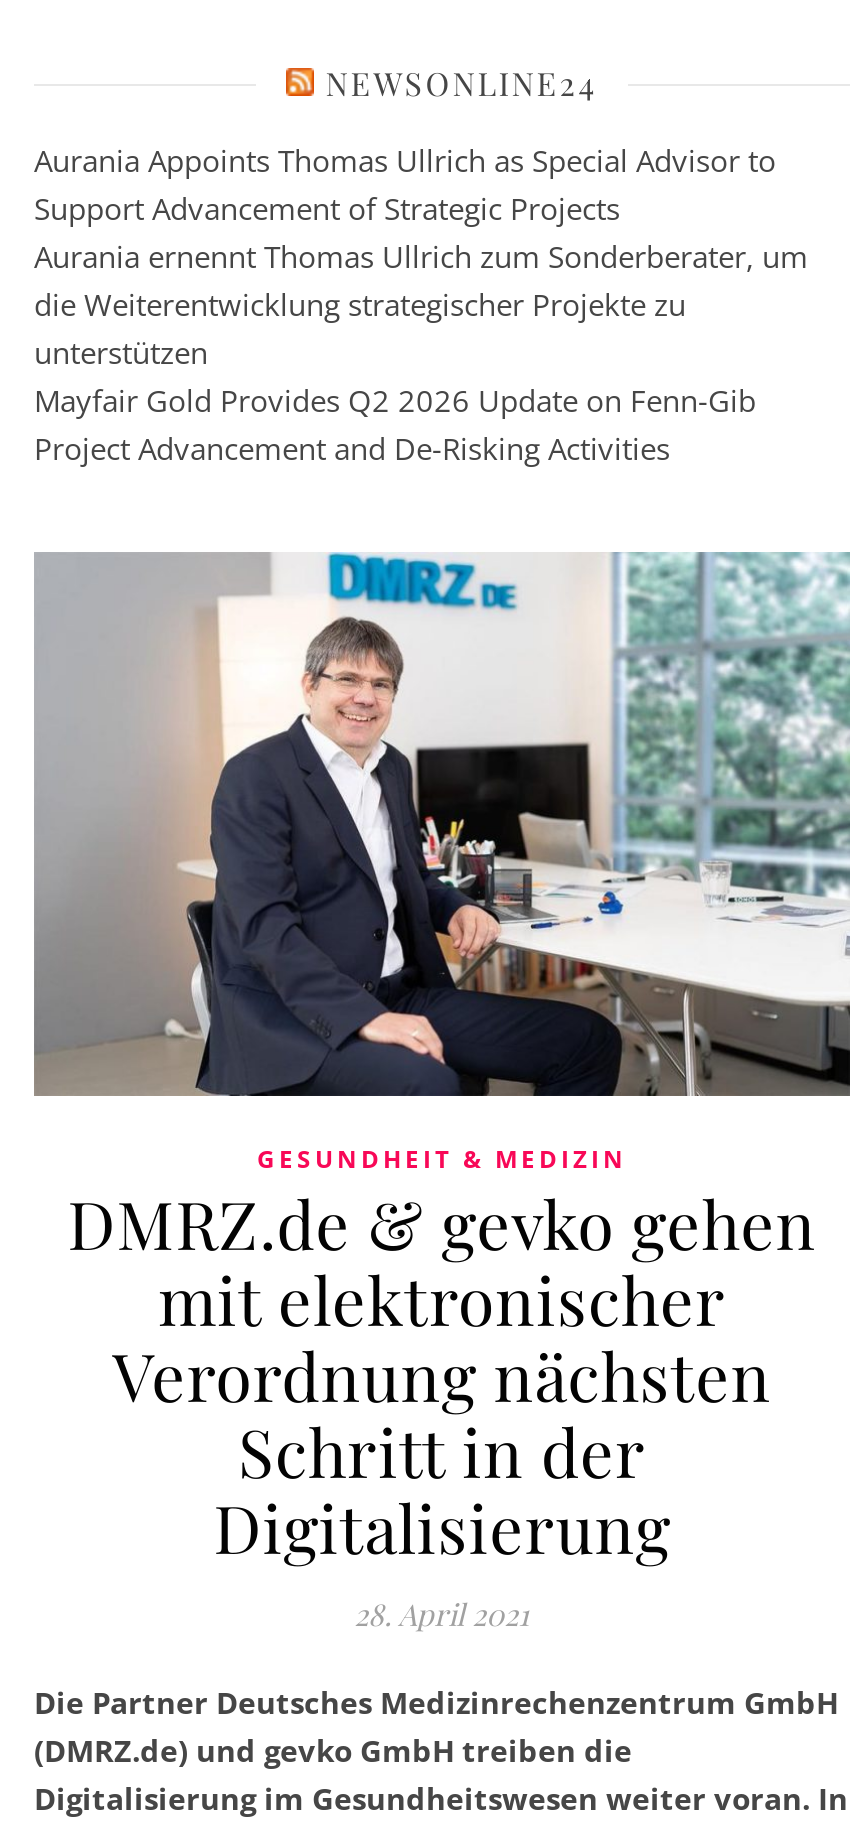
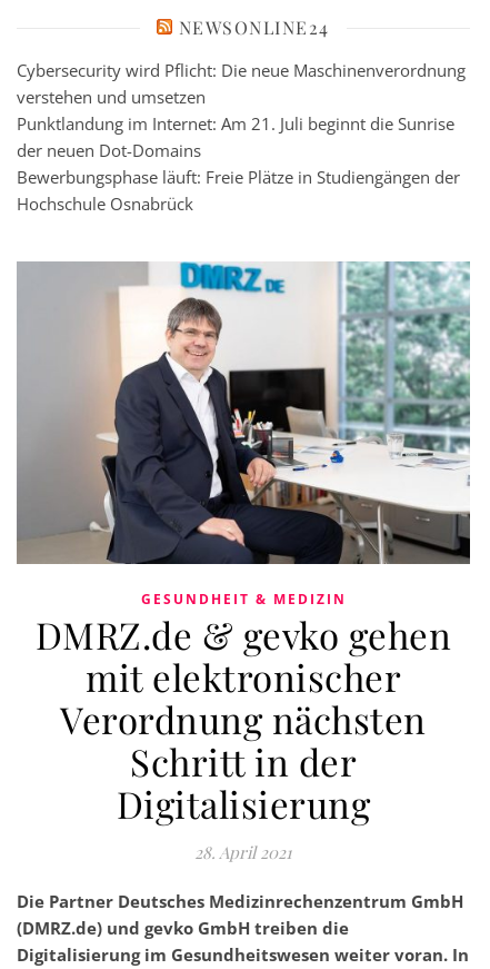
- Aurania Appoints Thomas Ullrich as Special Advisor to
- Support Advancement of Strategic Projects
- Aurania ernennt Thomas Ullrich zum Sonderberater, um
- die Weiterentwicklung strategischer Projekte zu
- unterstützen
- Mayfair Gold Provides Q2 2026 Update on Fenn-Gib
- Project Advancement and De-Risking Activities
+ Cybersecurity wird Pflicht: Die neue Maschinenverordnung
+ verstehen und umsetzen
+ Punktlandung im Internet: Am 21. Juli beginnt die Sunrise
+ der neuen Dot-Domains
+ Bewerbungsphase läuft: Freie Plätze in Studiengängen der
+ Hochschule Osnabrück
